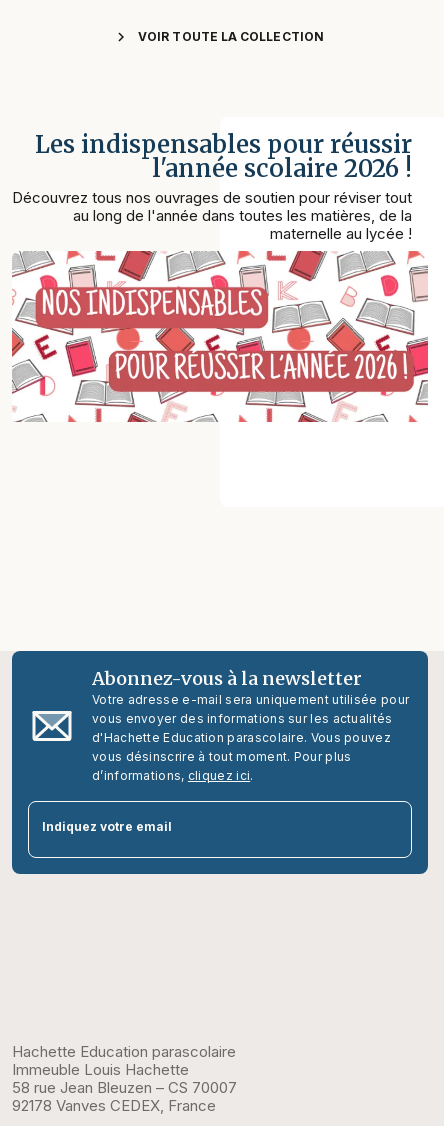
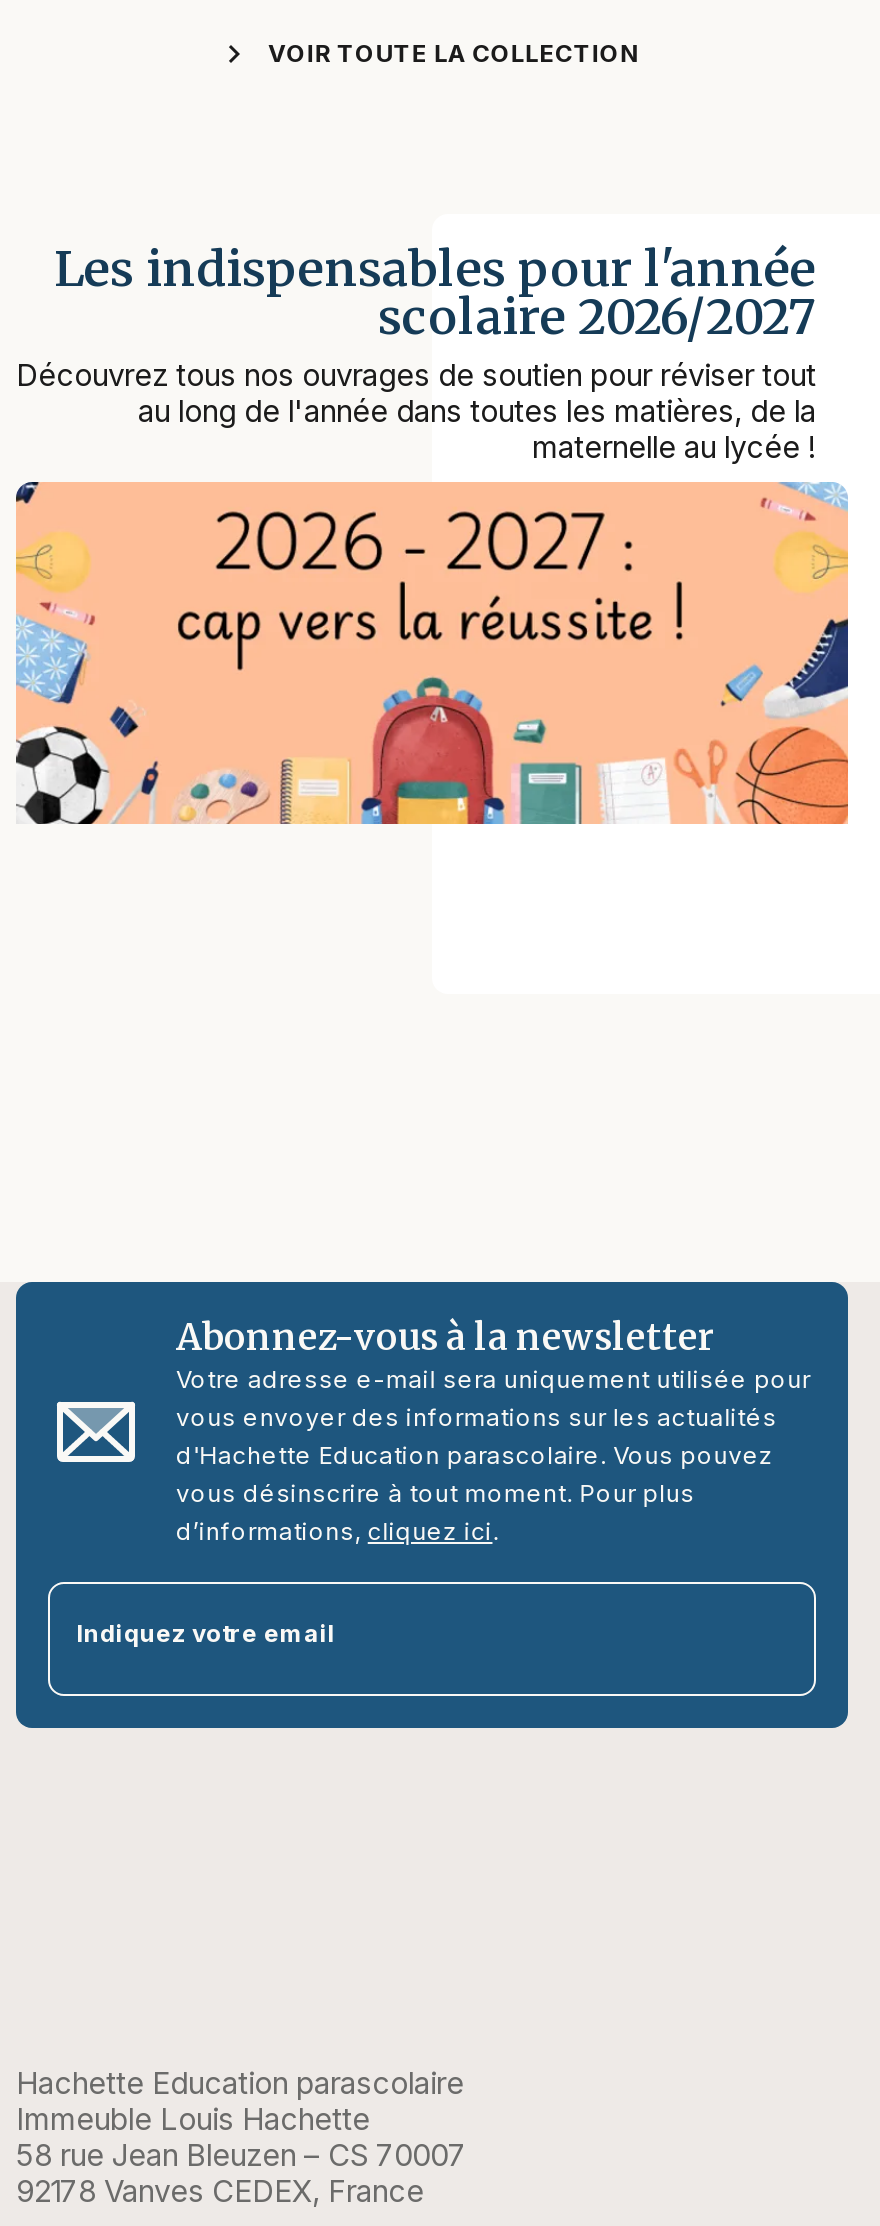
- Les indispensables pour réussir
- l'année scolaire 2026 !
+ Les indispensables pour l'année
+ scolaire 2026/2027

- [image]
+ [image]
